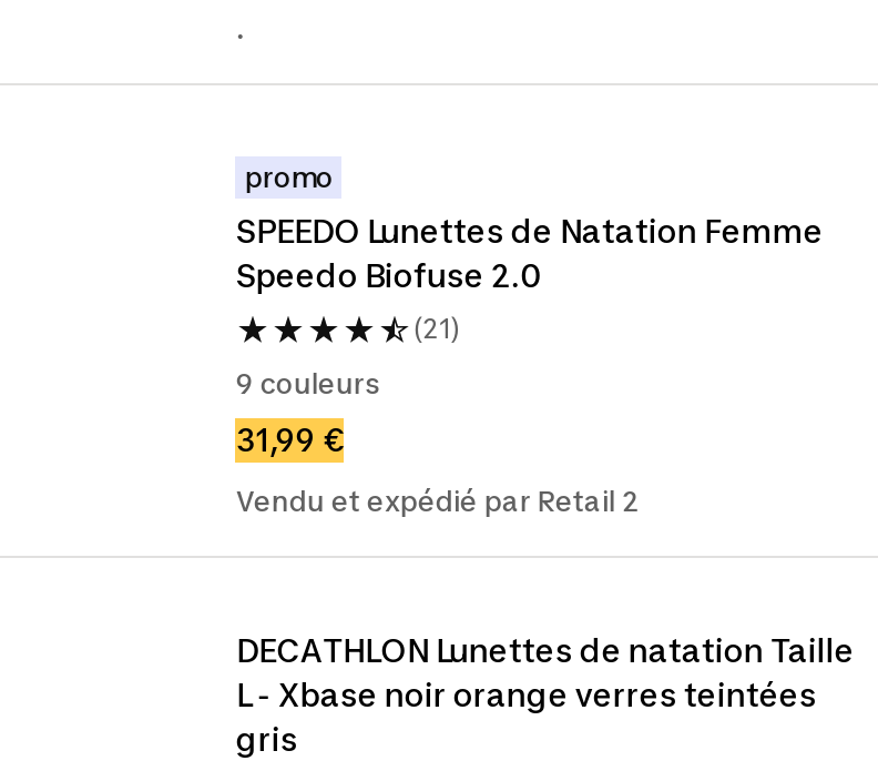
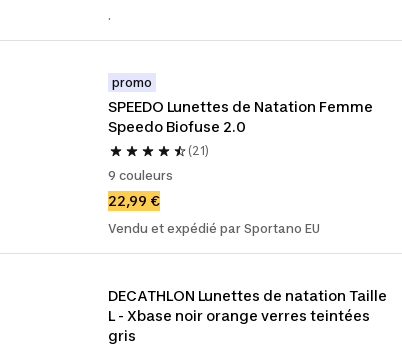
- 31,99 €
+ 22,99 €

- Vendu et expédié par Retail 2
+ Vendu et expédié par Sportano EU
